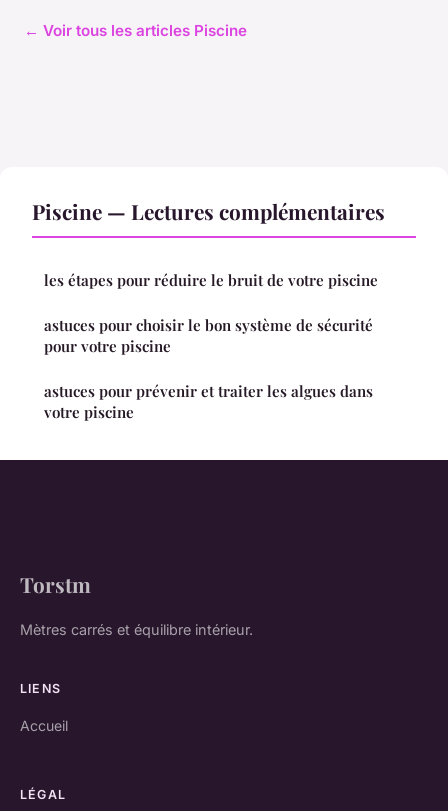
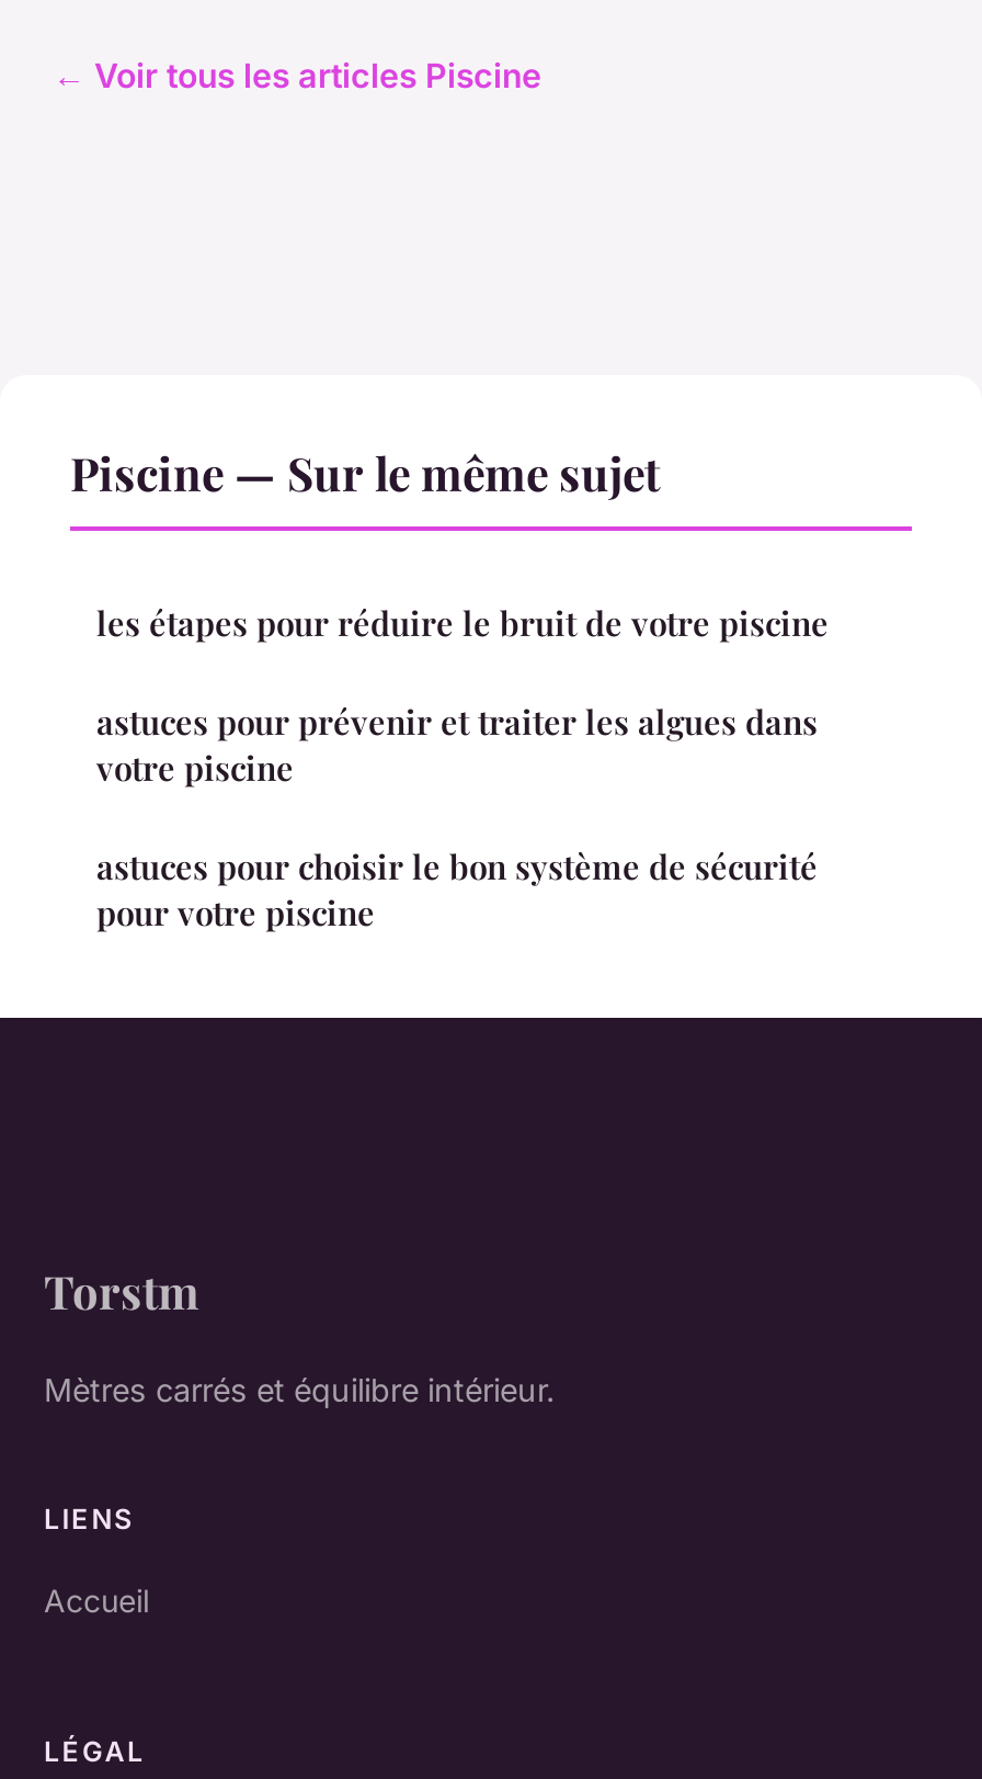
- Piscine — Lectures complémentaires
+ Piscine — Sur le même sujet

moved down: astuces pour choisir le bon système de sécurité | pour votre piscine

moved up: astuces pour prévenir et traiter les algues dans | votre piscine
